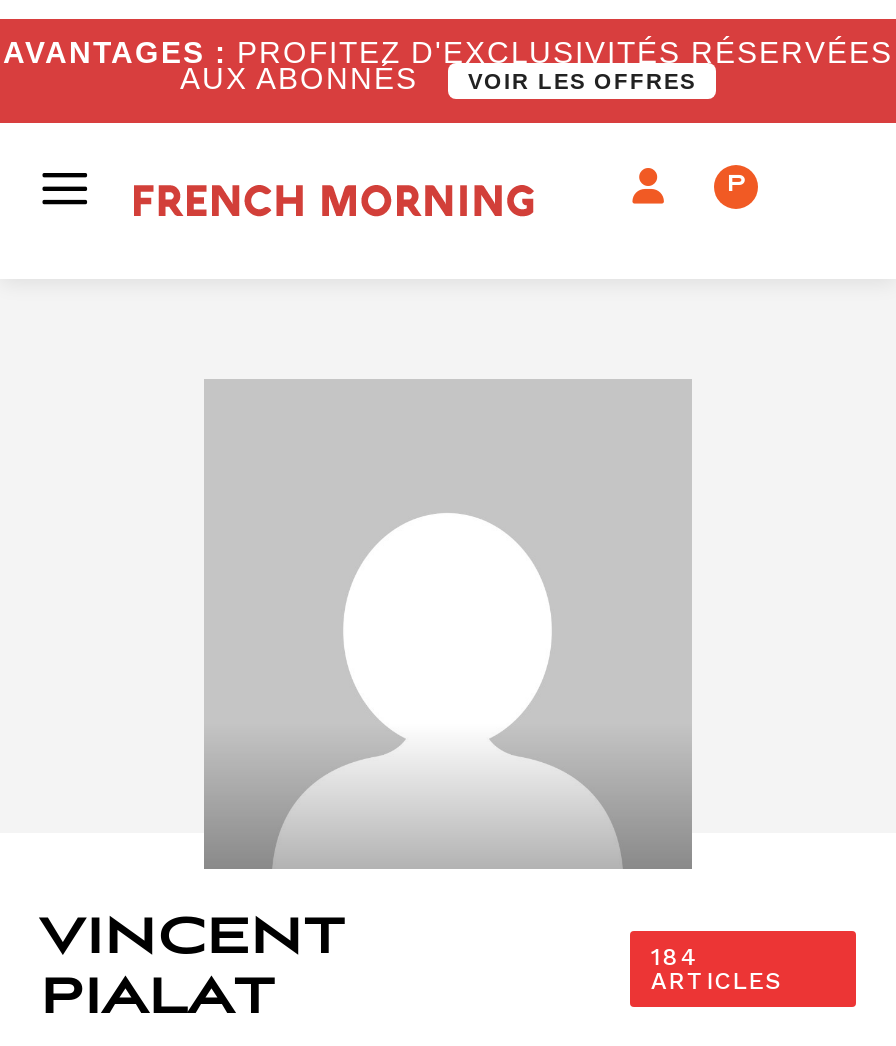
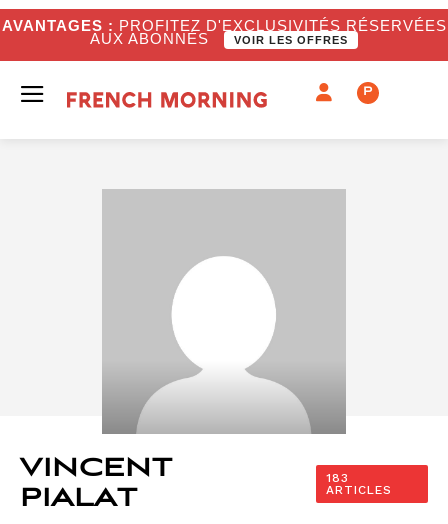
- 184
+ 183
